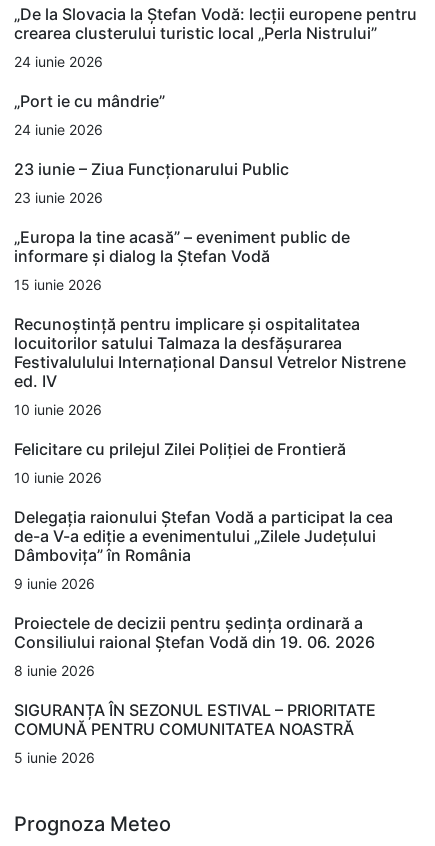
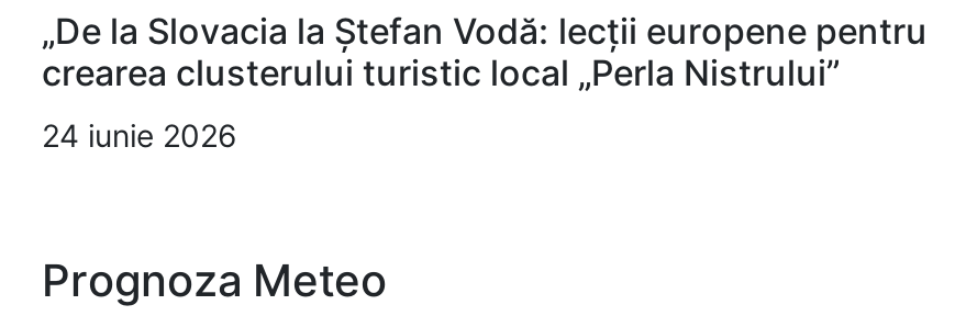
- „Port ie cu mândrie”
- 24 iunie 2026
- 23 iunie – Ziua Funcționarului Public
- 23 iunie 2026
- „Europa la tine acasă” – eveniment public de
- informare și dialog la Ștefan Vodă
- 15 iunie 2026
- Recunoștință pentru implicare și ospitalitatea
- locuitorilor satului Talmaza la desfășurarea
- Festivalulului Internațional Dansul Vetrelor Nistrene
- ed. IV
- 10 iunie 2026
- Felicitare cu prilejul Zilei Poliției de Frontieră
- 10 iunie 2026
- Delegația raionului Ștefan Vodă a participat la cea
- de-a V-a ediție a evenimentului „Zilele Județului
- Dâmbovița” în România
- 9 iunie 2026
- Proiectele de decizii pentru ședința ordinară a
- Consiliului raional Ștefan Vodă din 19. 06. 2026
- 8 iunie 2026
- SIGURANȚA ÎN SEZONUL ESTIVAL – PRIORITATE
- COMUNĂ PENTRU COMUNITATEA NOASTRĂ
- 5 iunie 2026
